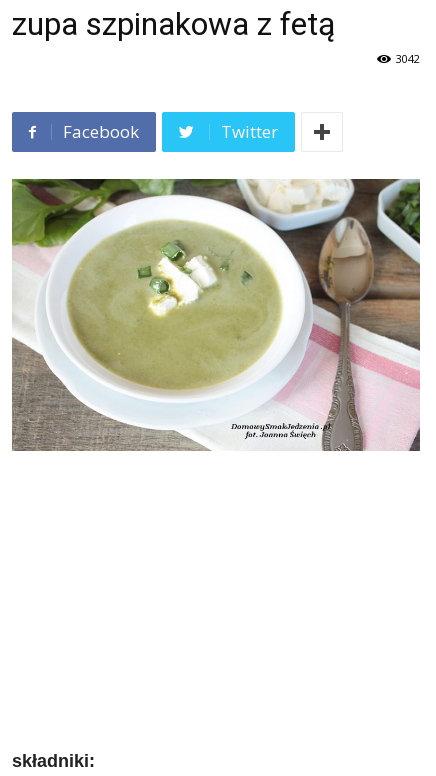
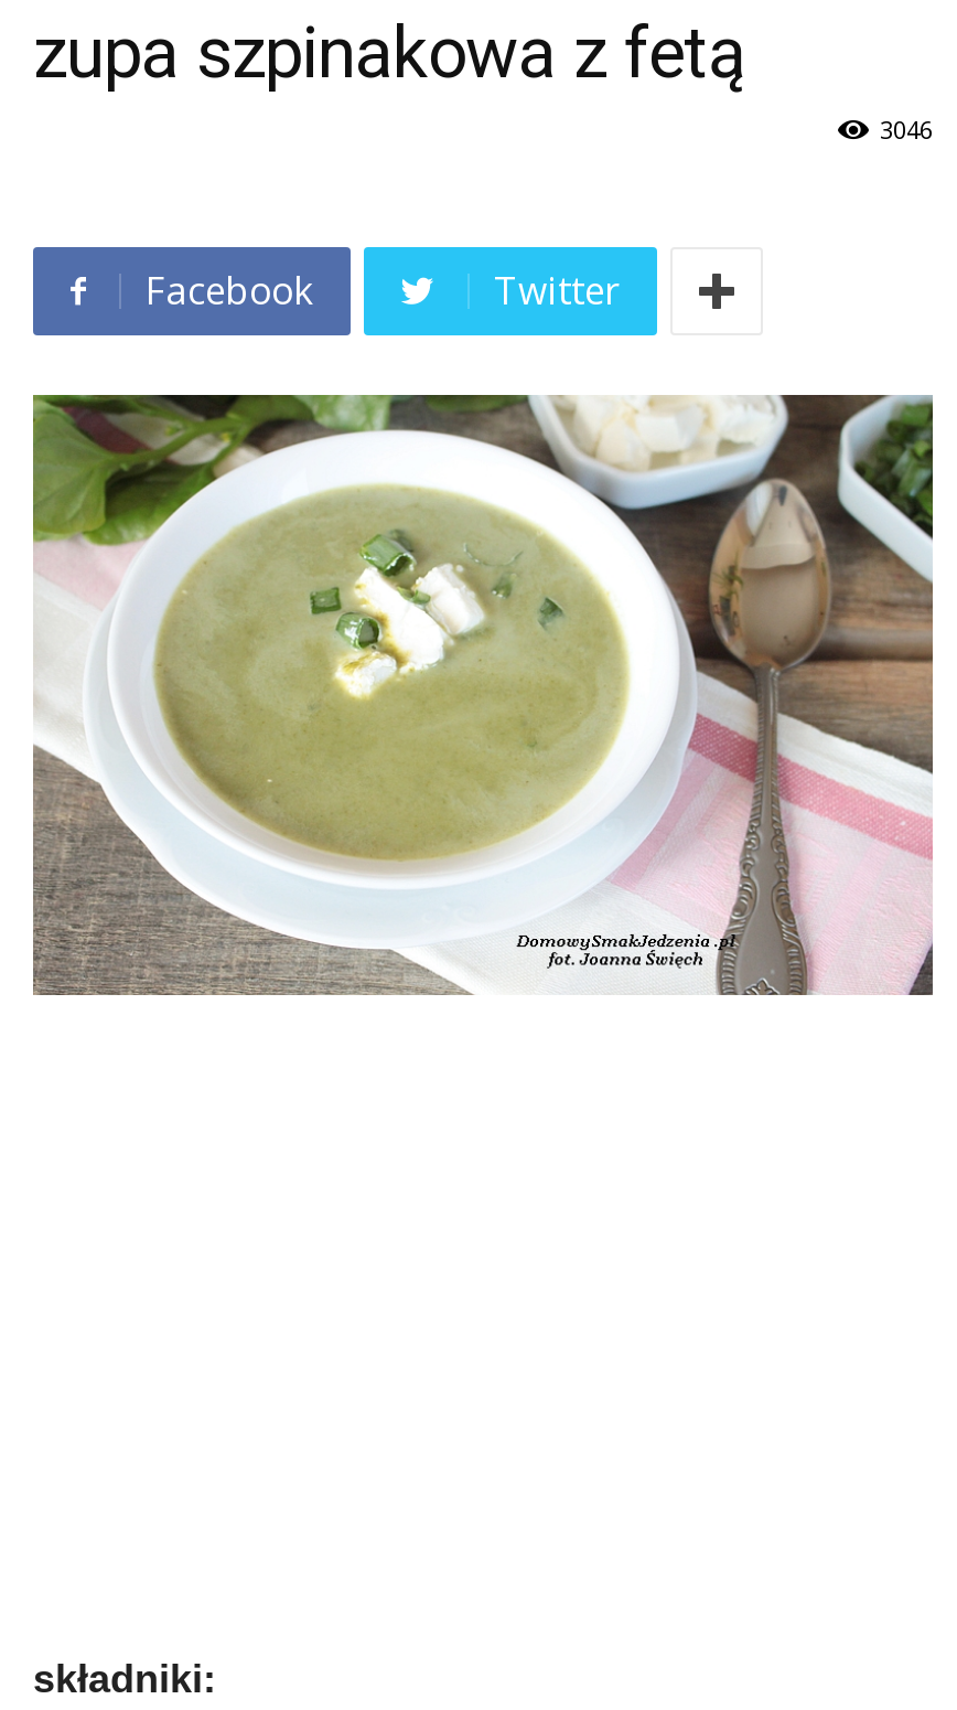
- 3042
+ 3046
